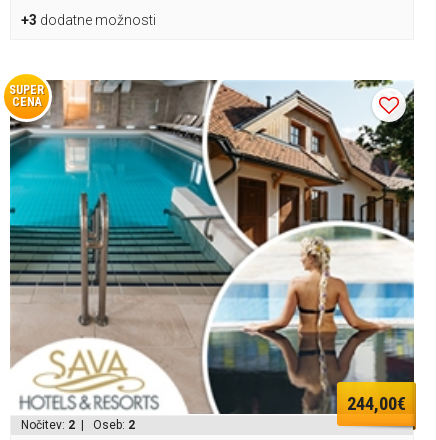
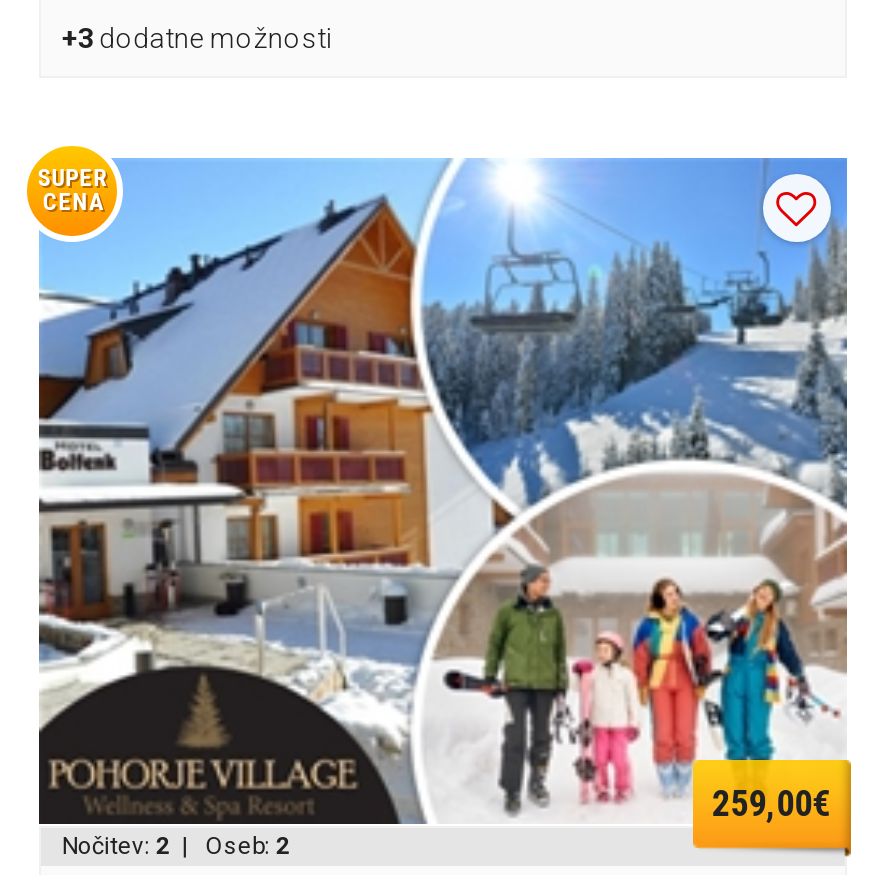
- [image]
- 244,00€
+ [image]
+ 259,00€
